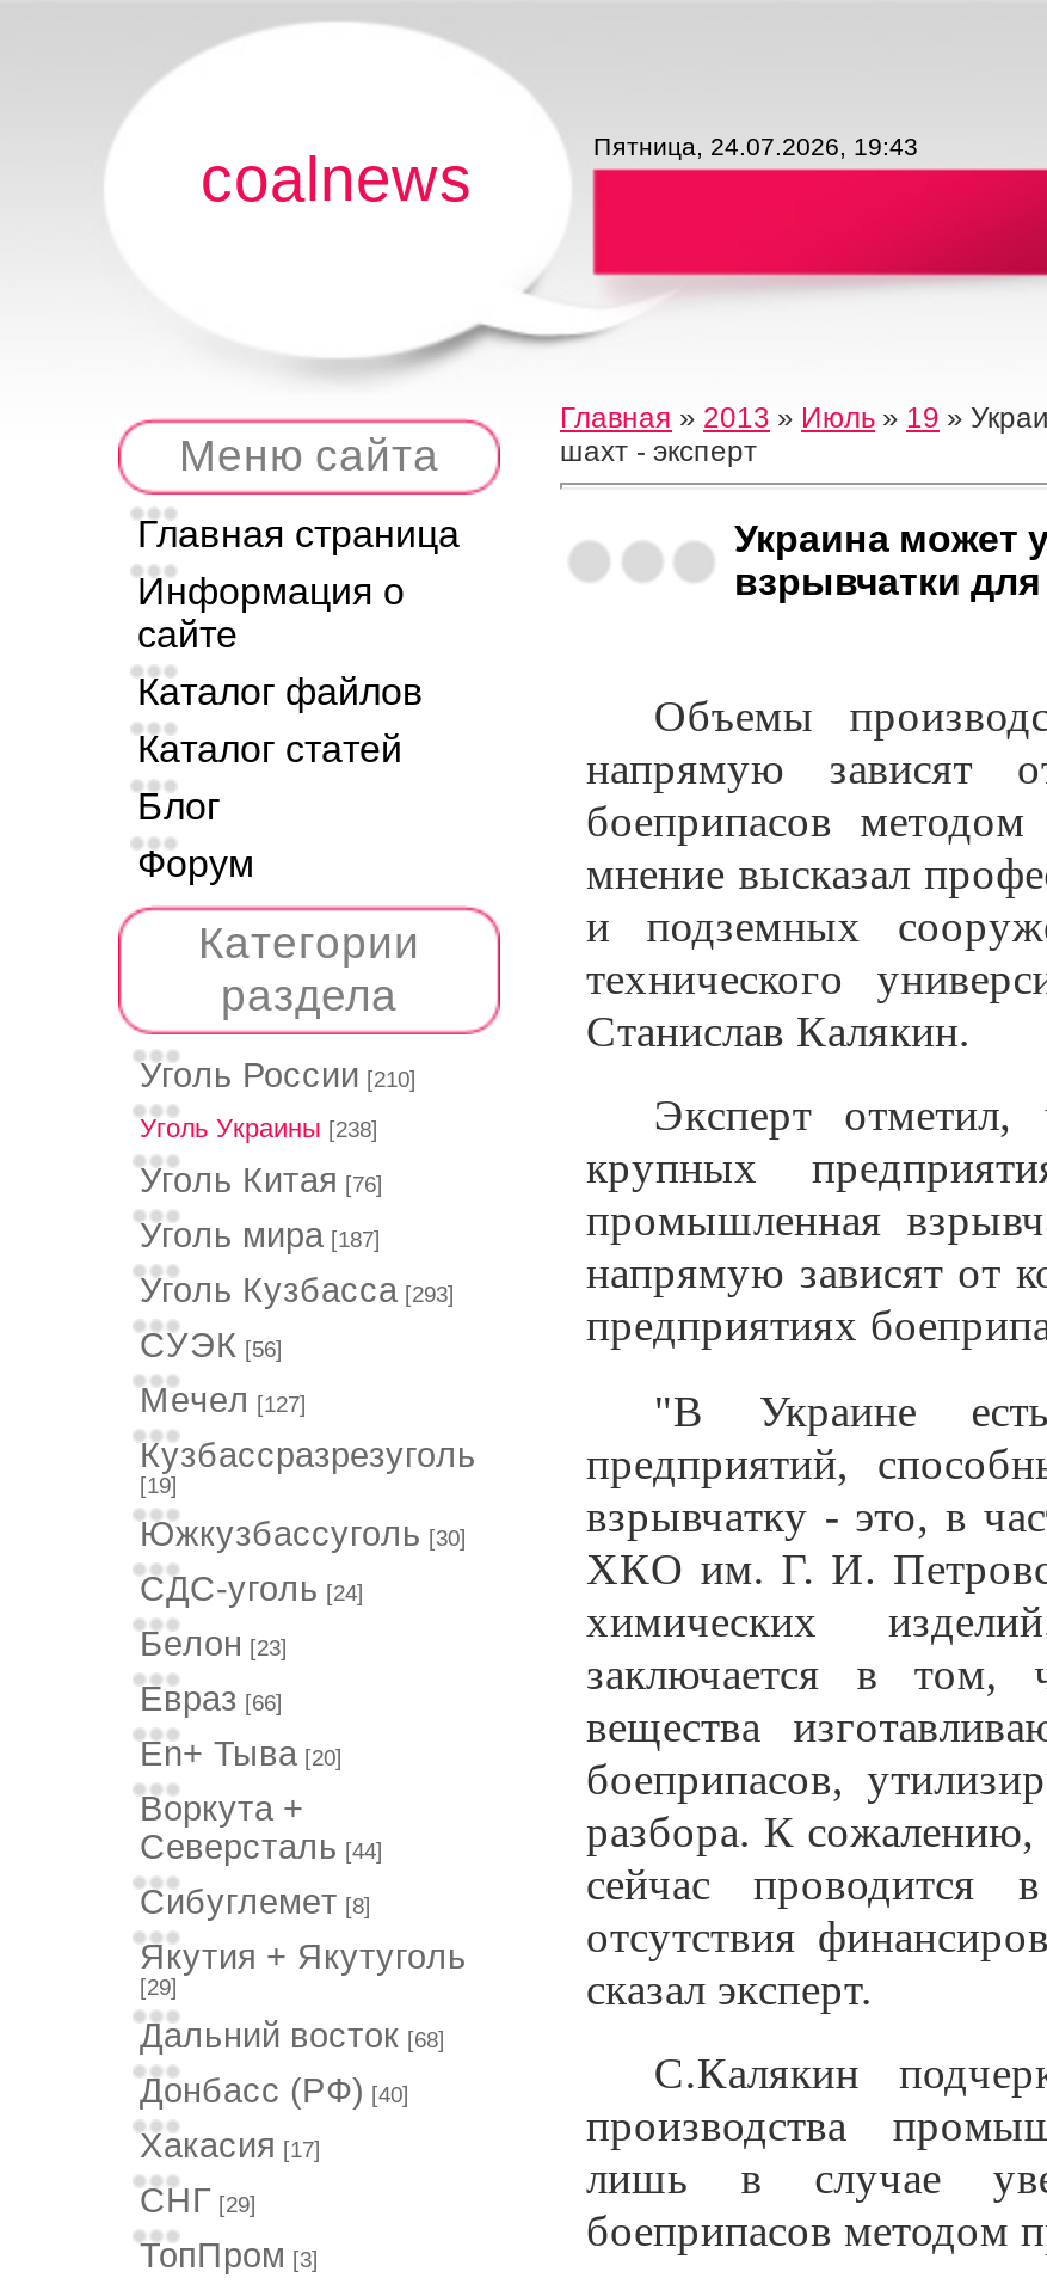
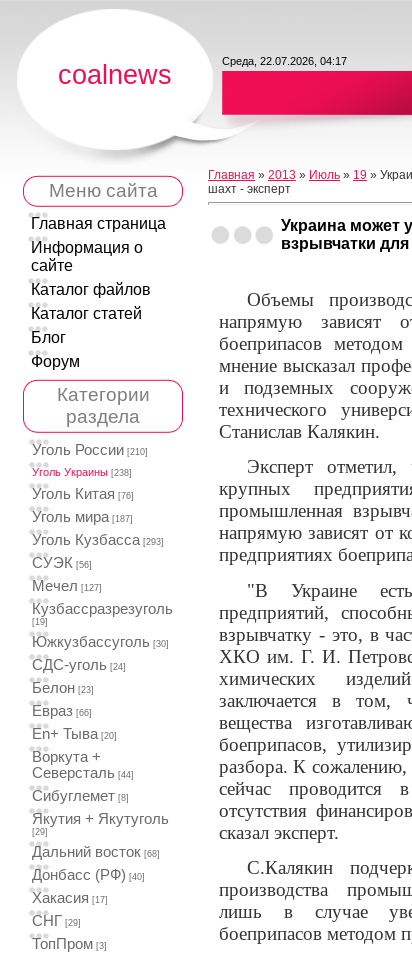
- Пятница, 24.07.2026, 19:43
+ Среда, 22.07.2026, 04:17
